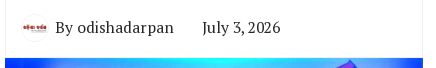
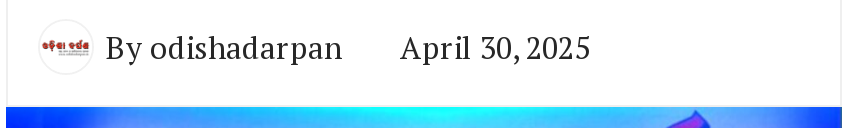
- By odishadarpan July 3, 2026
+ By odishadarpan April 30, 2025
